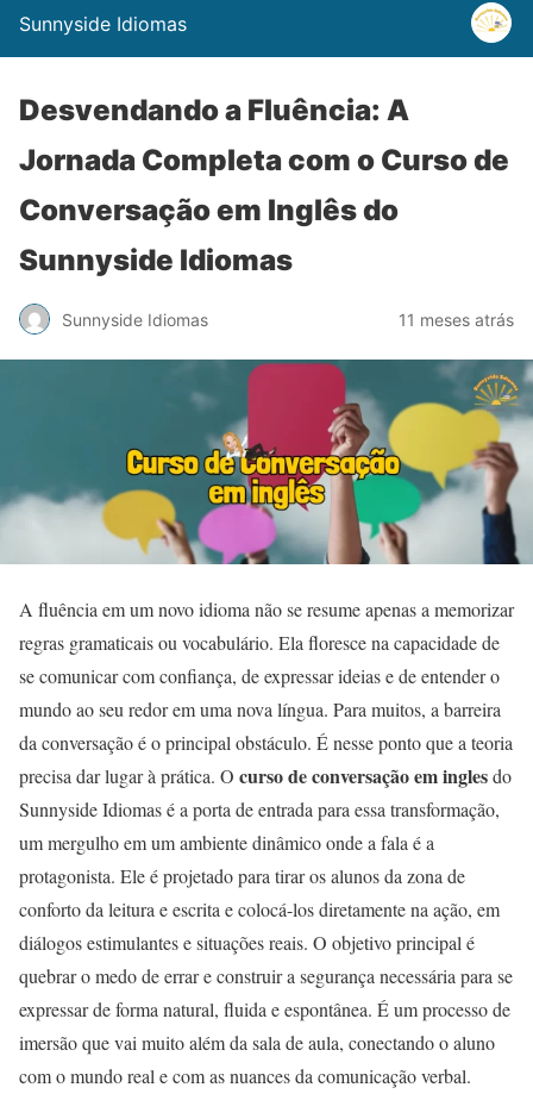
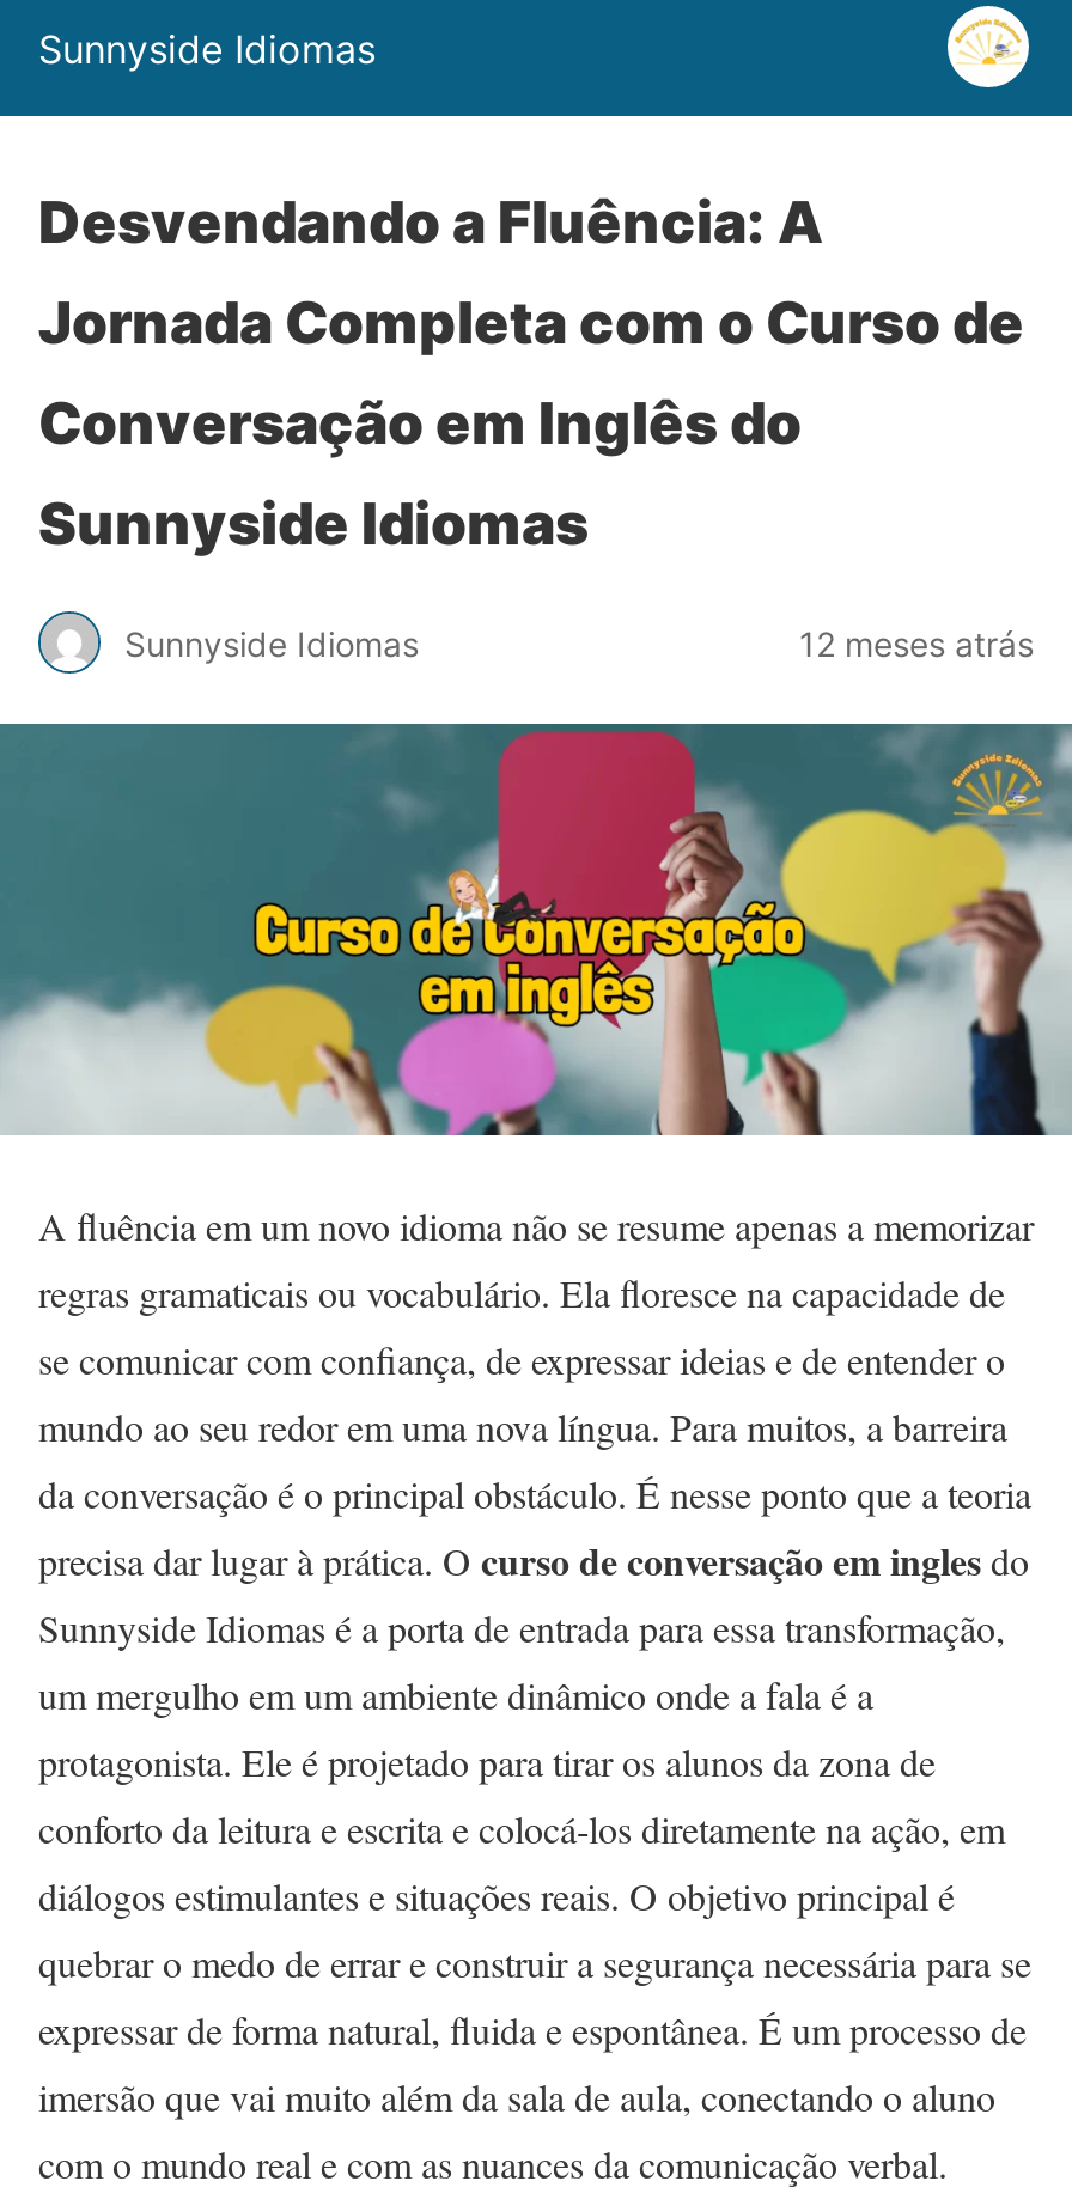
- 11 meses atrás
+ 12 meses atrás
